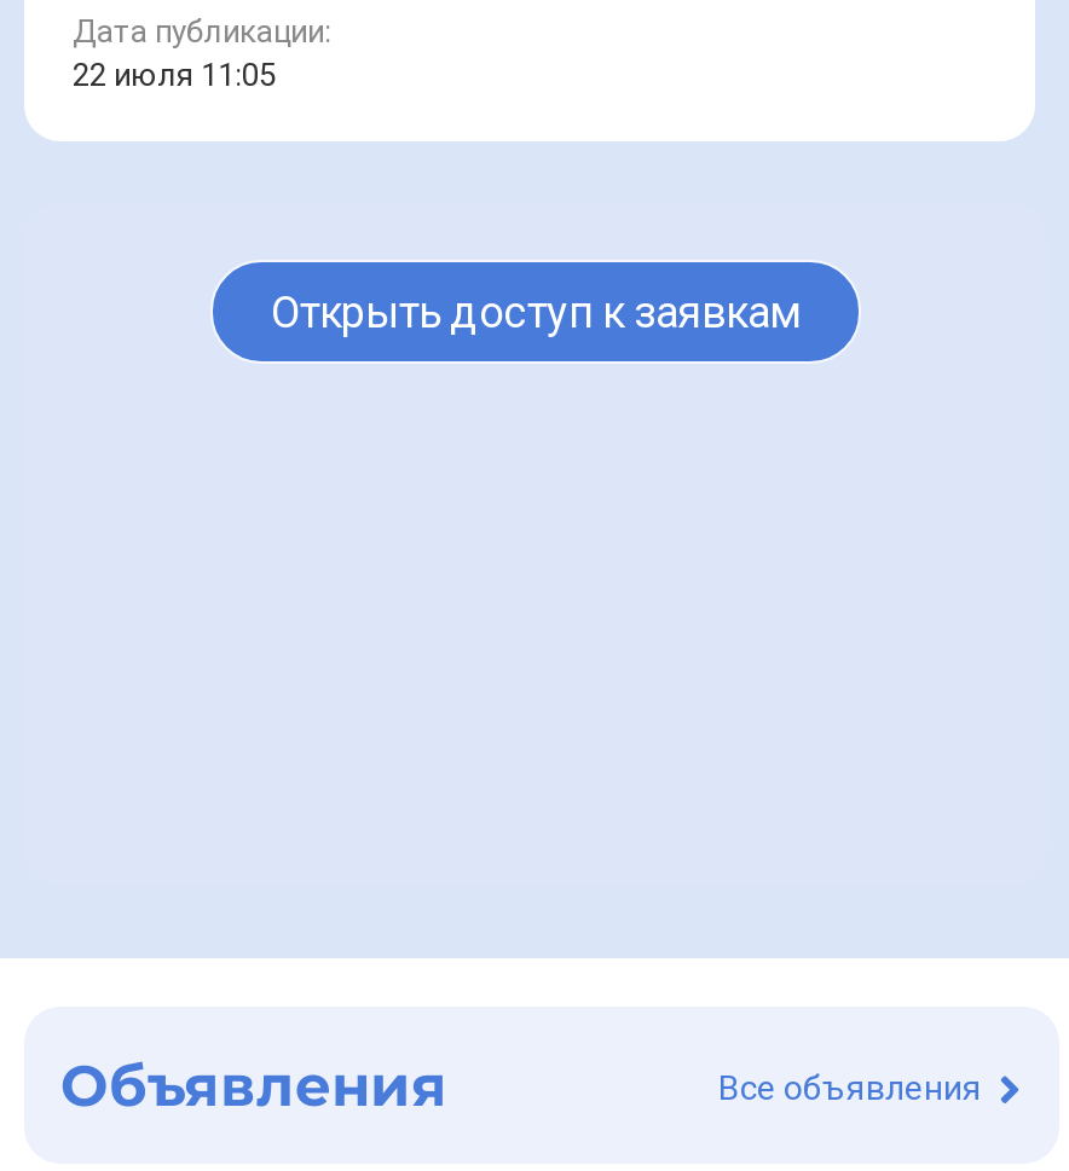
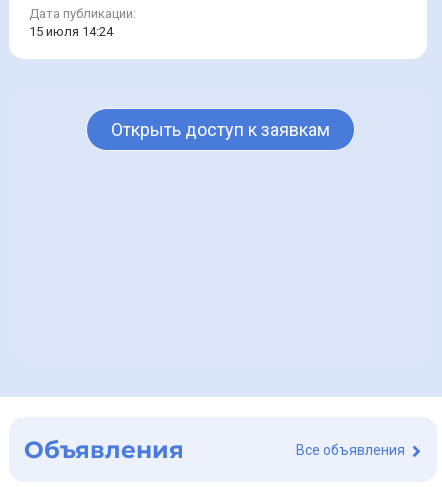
- 22 июля 11:05
+ 15 июля 14:24
